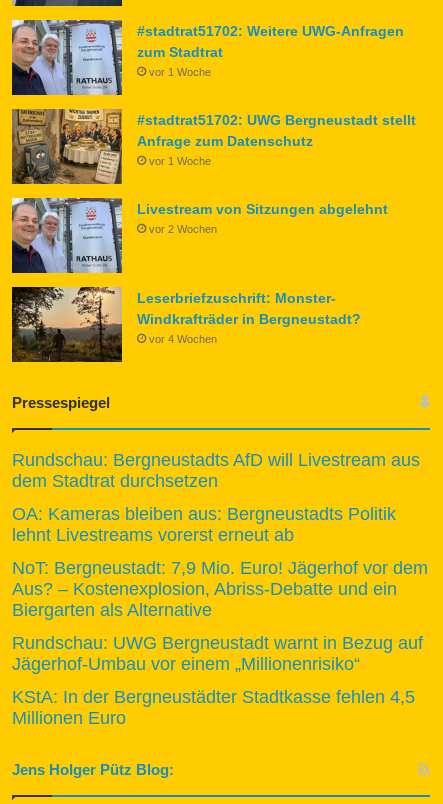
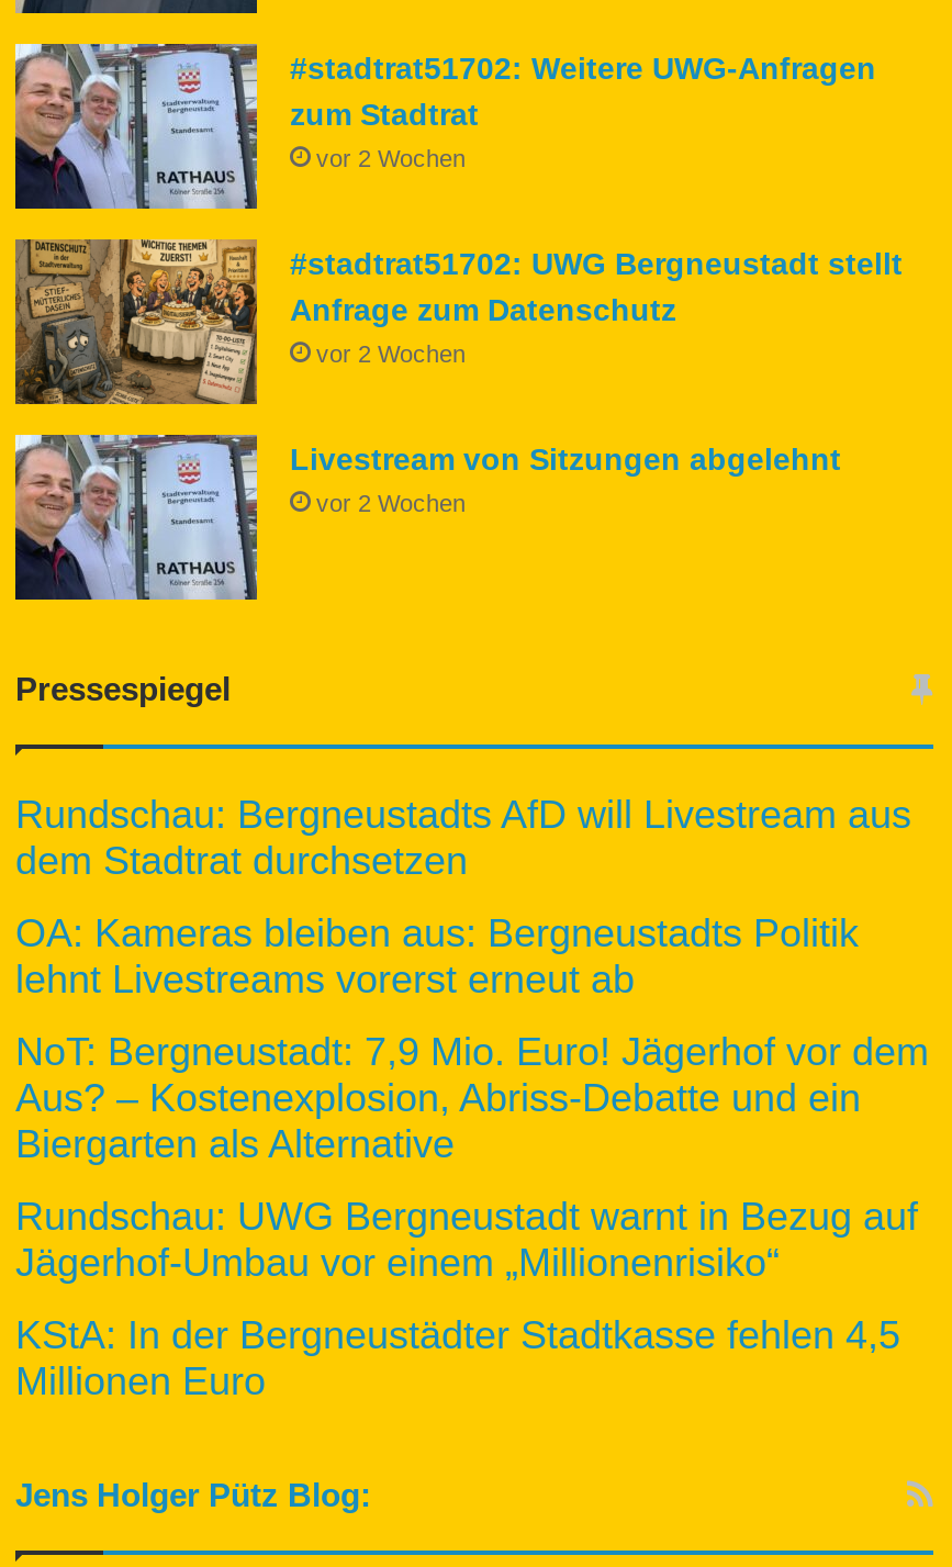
- vor 1 Woche
+ vor 2 Wochen

- vor 1 Woche
+ vor 2 Wochen

- [image]
- Leserbriefzuschrift: Monster-
- Windkrafträder in Bergneustadt?
- vor 4 Wochen
